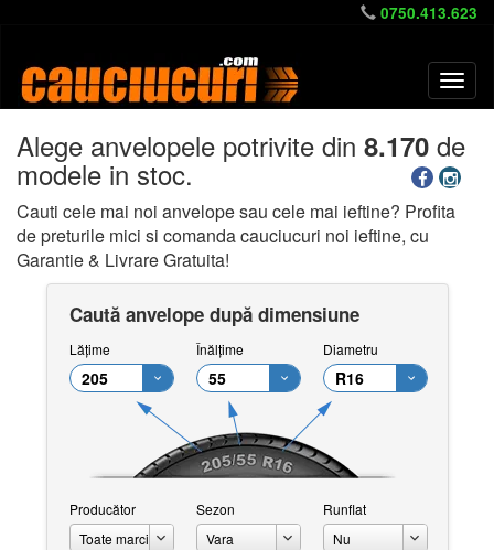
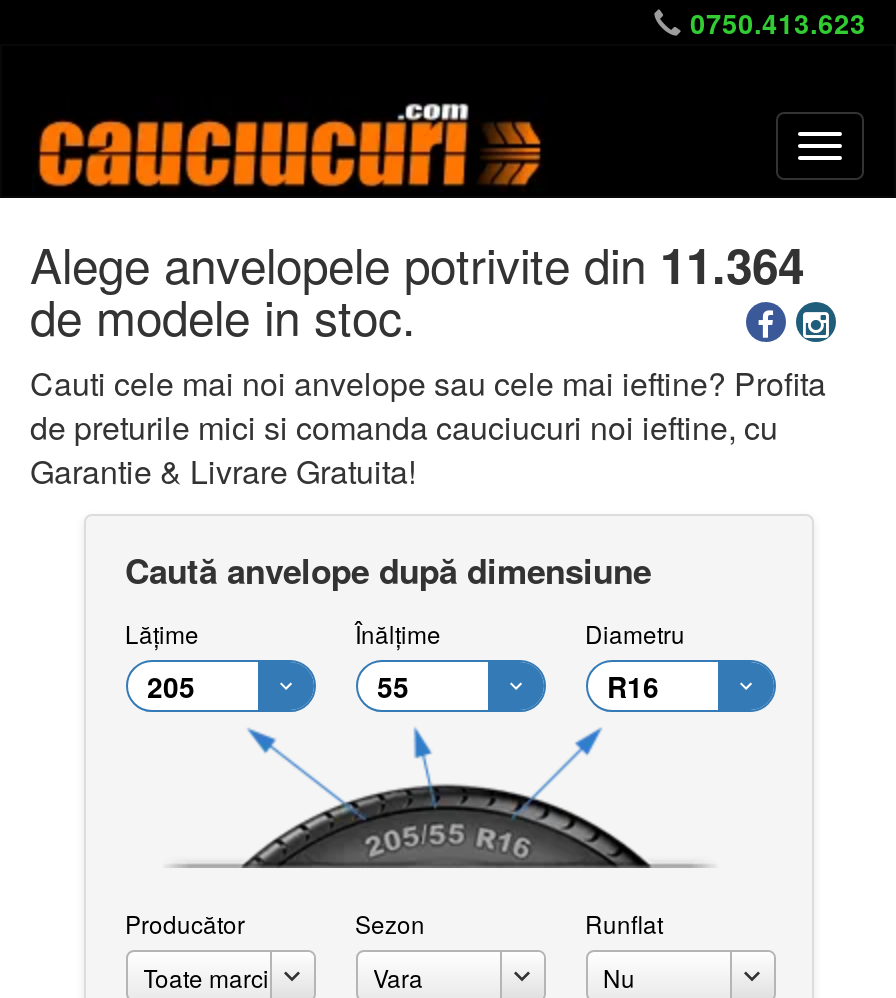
- Alege anvelopele potrivite din 8.170 de
- modele in stoc.
+ Alege anvelopele potrivite din 11.364
+ de modele in stoc.
